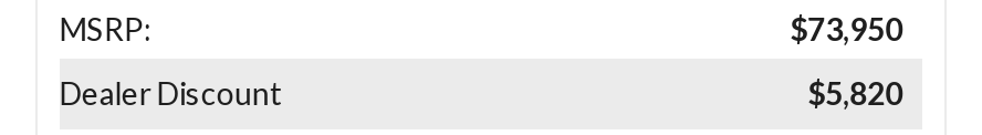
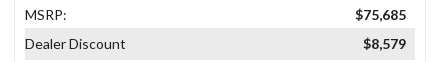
- $73,950
+ $75,685

- $5,820
+ $8,579
